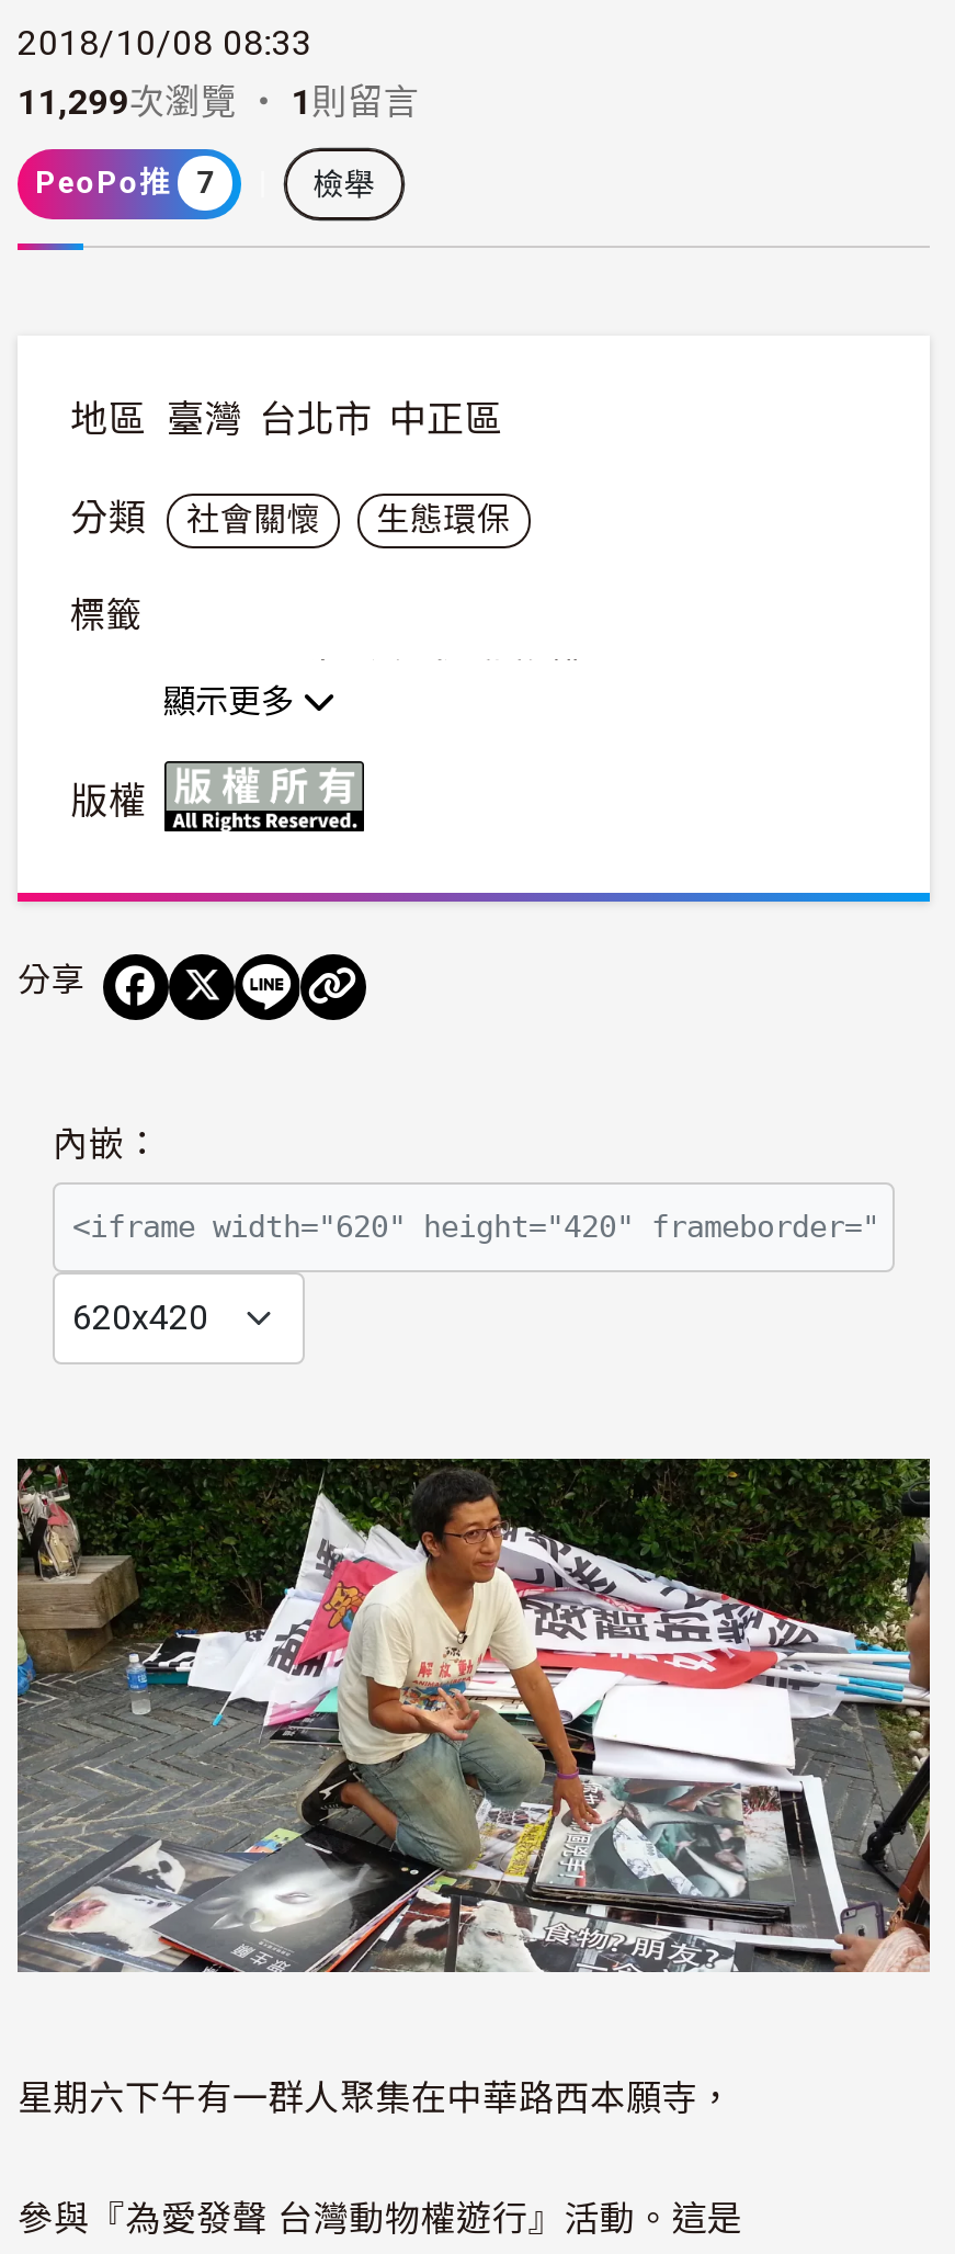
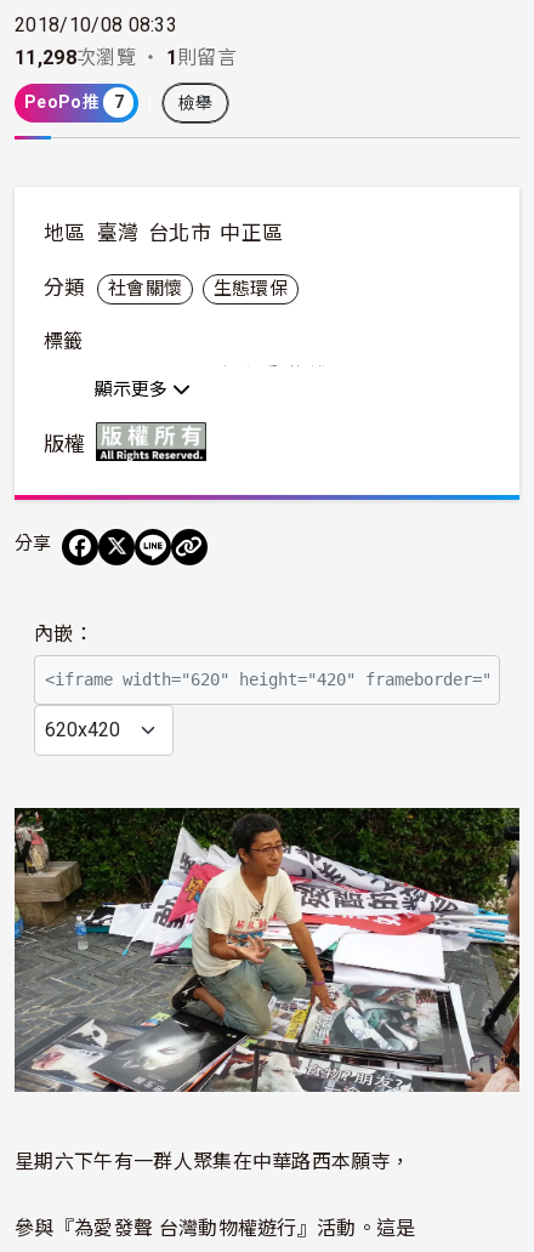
- 11,299次瀏覽 ・1則留言
+ 11,298次瀏覽 ・1則留言
